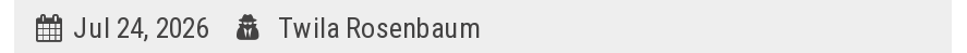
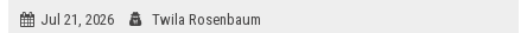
- Jul 24, 2026 Twila Rosenbaum
+ Jul 21, 2026 Twila Rosenbaum
